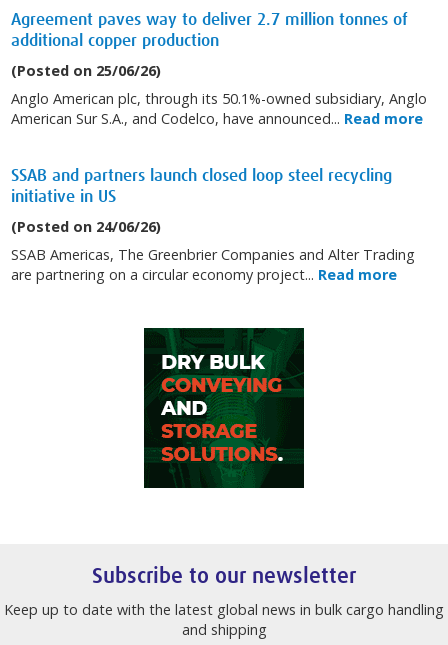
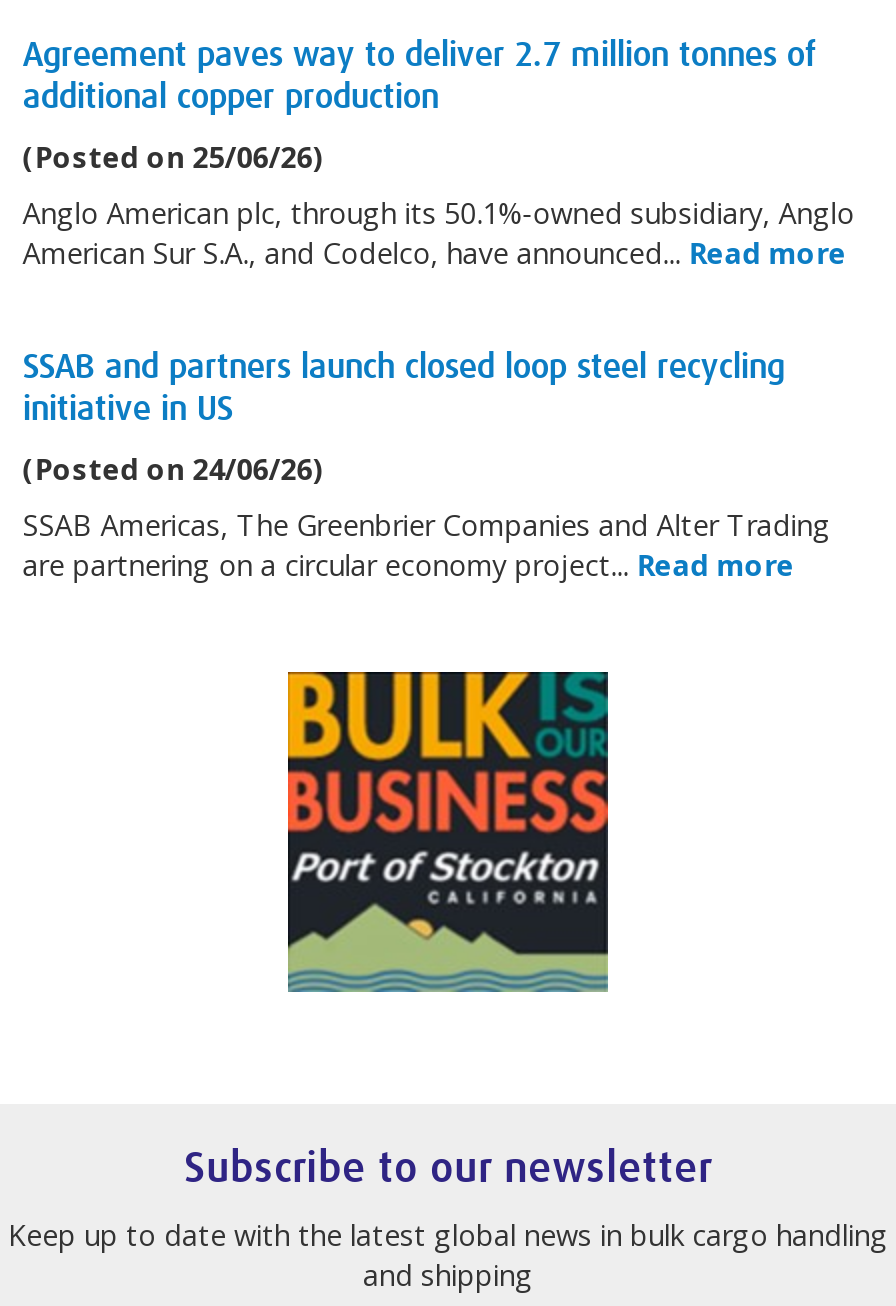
- [image]
+ [image]
